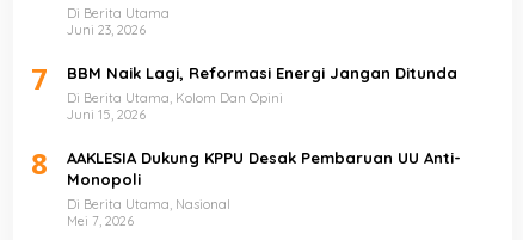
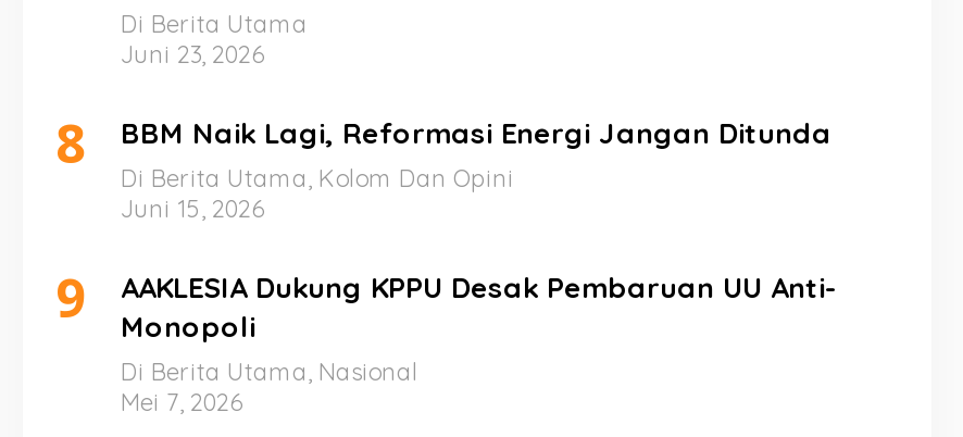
- 7 BBM Naik Lagi, Reformasi Energi Jangan Ditunda Di Berita Utama, Kolom Dan Opini
+ 8 BBM Naik Lagi, Reformasi Energi Jangan Ditunda Di Berita Utama, Kolom Dan Opini

- 8 AAKLESIA Dukung KPPU Desak Pembaruan UU Anti- Monopoli
+ 9 AAKLESIA Dukung KPPU Desak Pembaruan UU Anti- Monopoli
